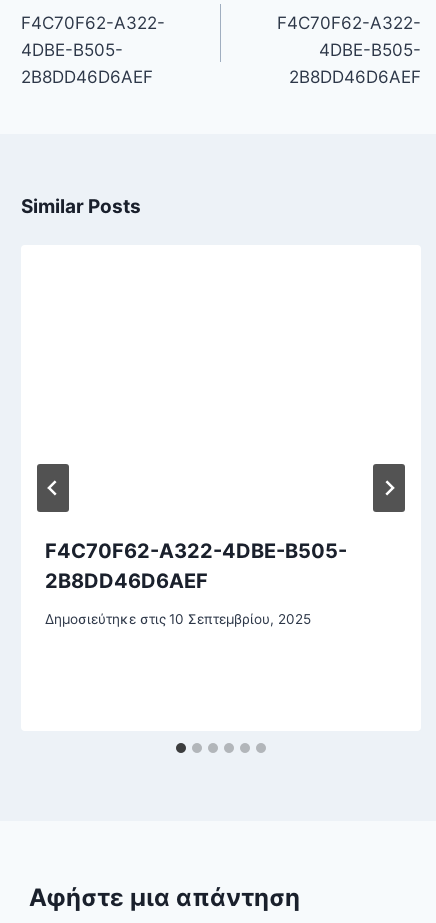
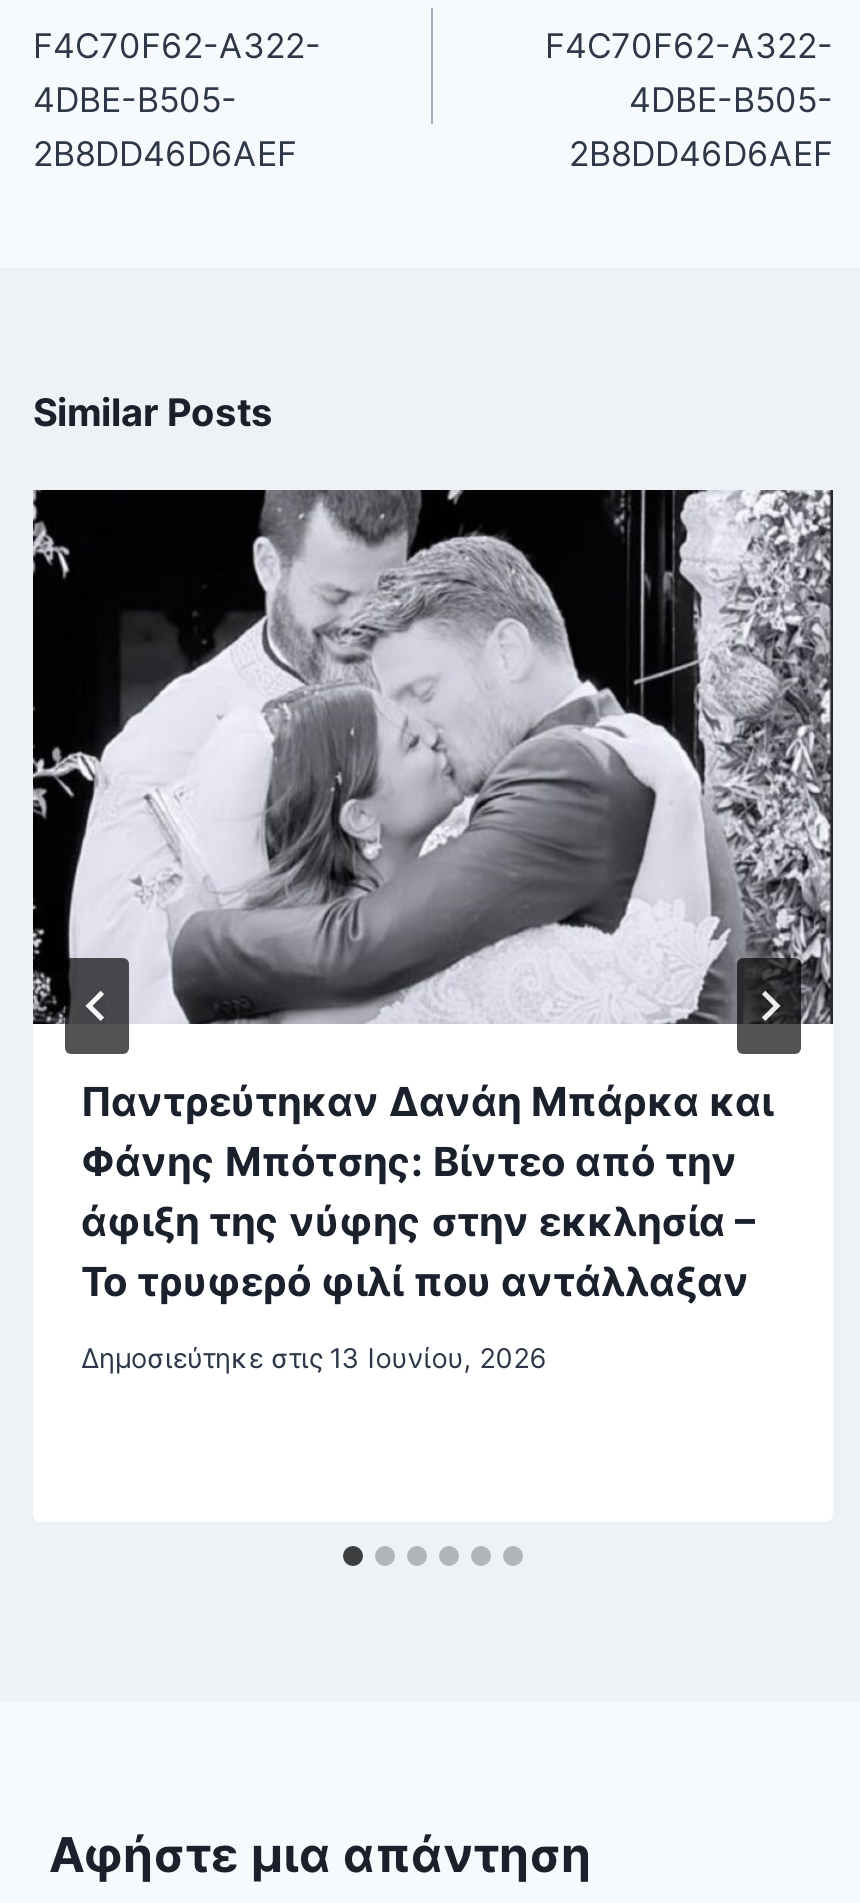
+ [image]

- F4C70F62-A322-4DBE-B505-
- 2B8DD46D6AEF
+ Παντρεύτηκαν Δανάη Μπάρκα και
+ Φάνης Μπότσης: Βίντεο από την
+ άφιξη της νύφης στην εκκλησία –
+ Το τρυφερό φιλί που αντάλλαξαν

- Δημοσιεύτηκε στις 10 Σεπτεμβρίου, 2025
+ Δημοσιεύτηκε στις 13 Ιουνίου, 2026
